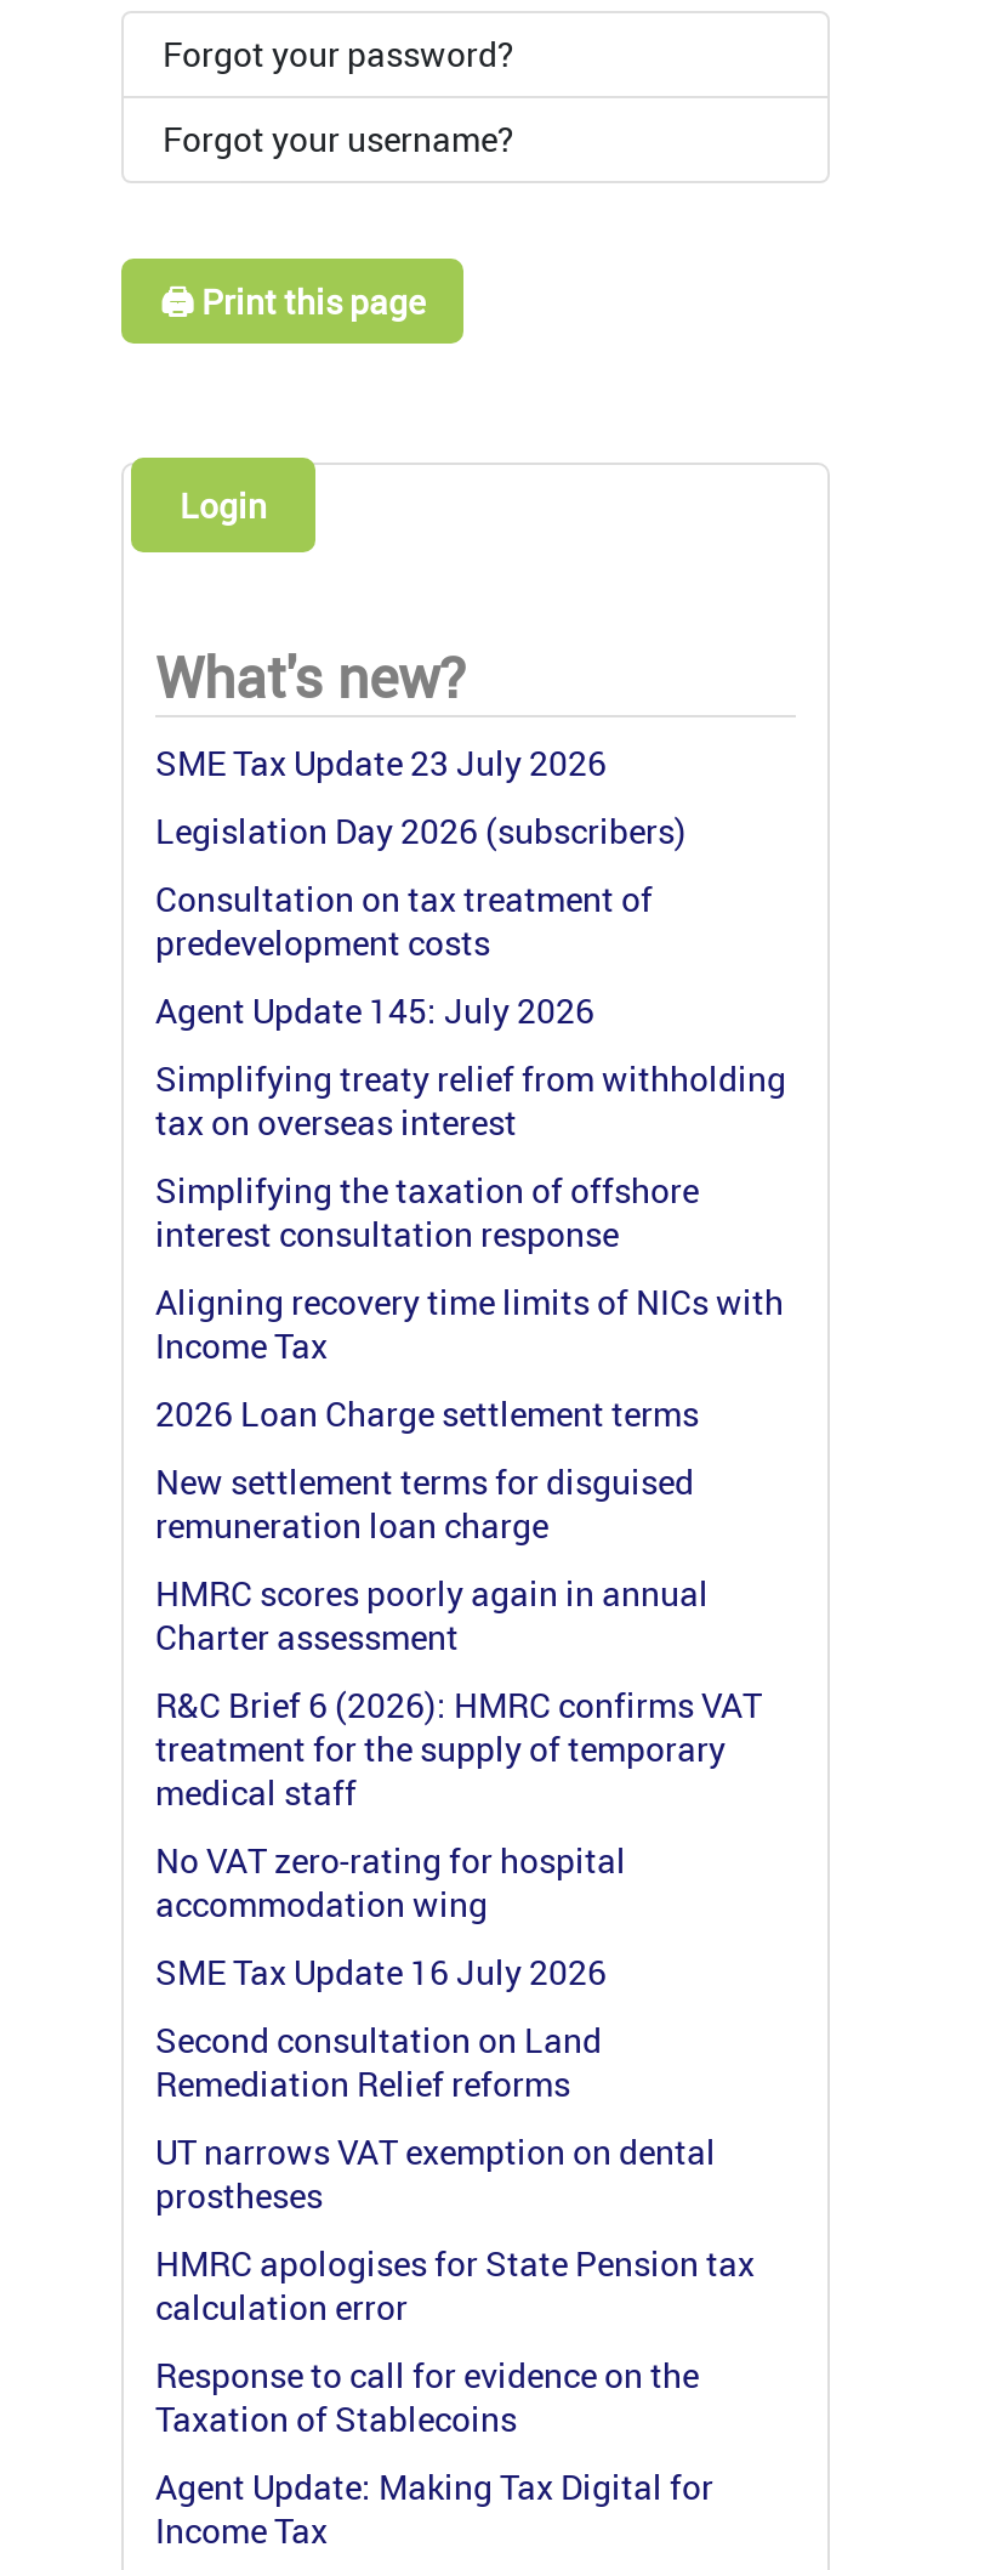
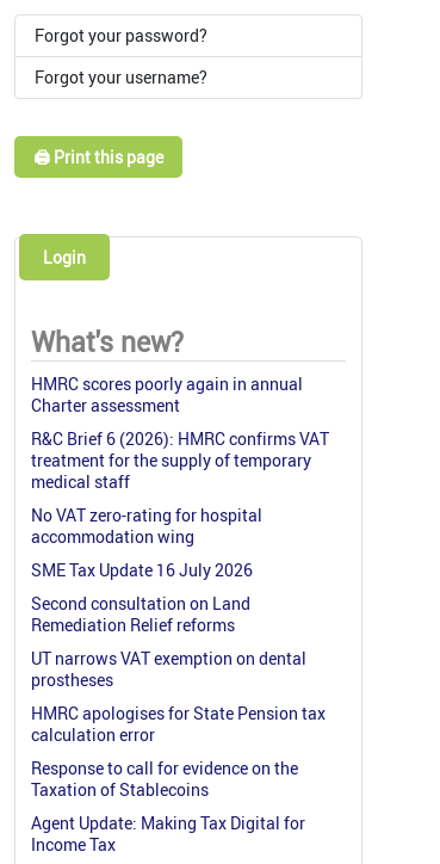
- SME Tax Update 23 July 2026
- Legislation Day 2026 (subscribers)
- Consultation on tax treatment of
- predevelopment costs
- Agent Update 145: July 2026
- Simplifying treaty relief from withholding
- tax on overseas interest
- Simplifying the taxation of offshore
- interest consultation response
- Aligning recovery time limits of NICs with
- Income Tax
- 2026 Loan Charge settlement terms
- New settlement terms for disguised
- remuneration loan charge
